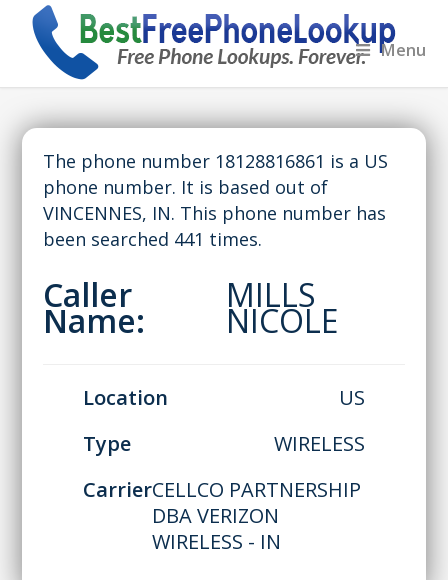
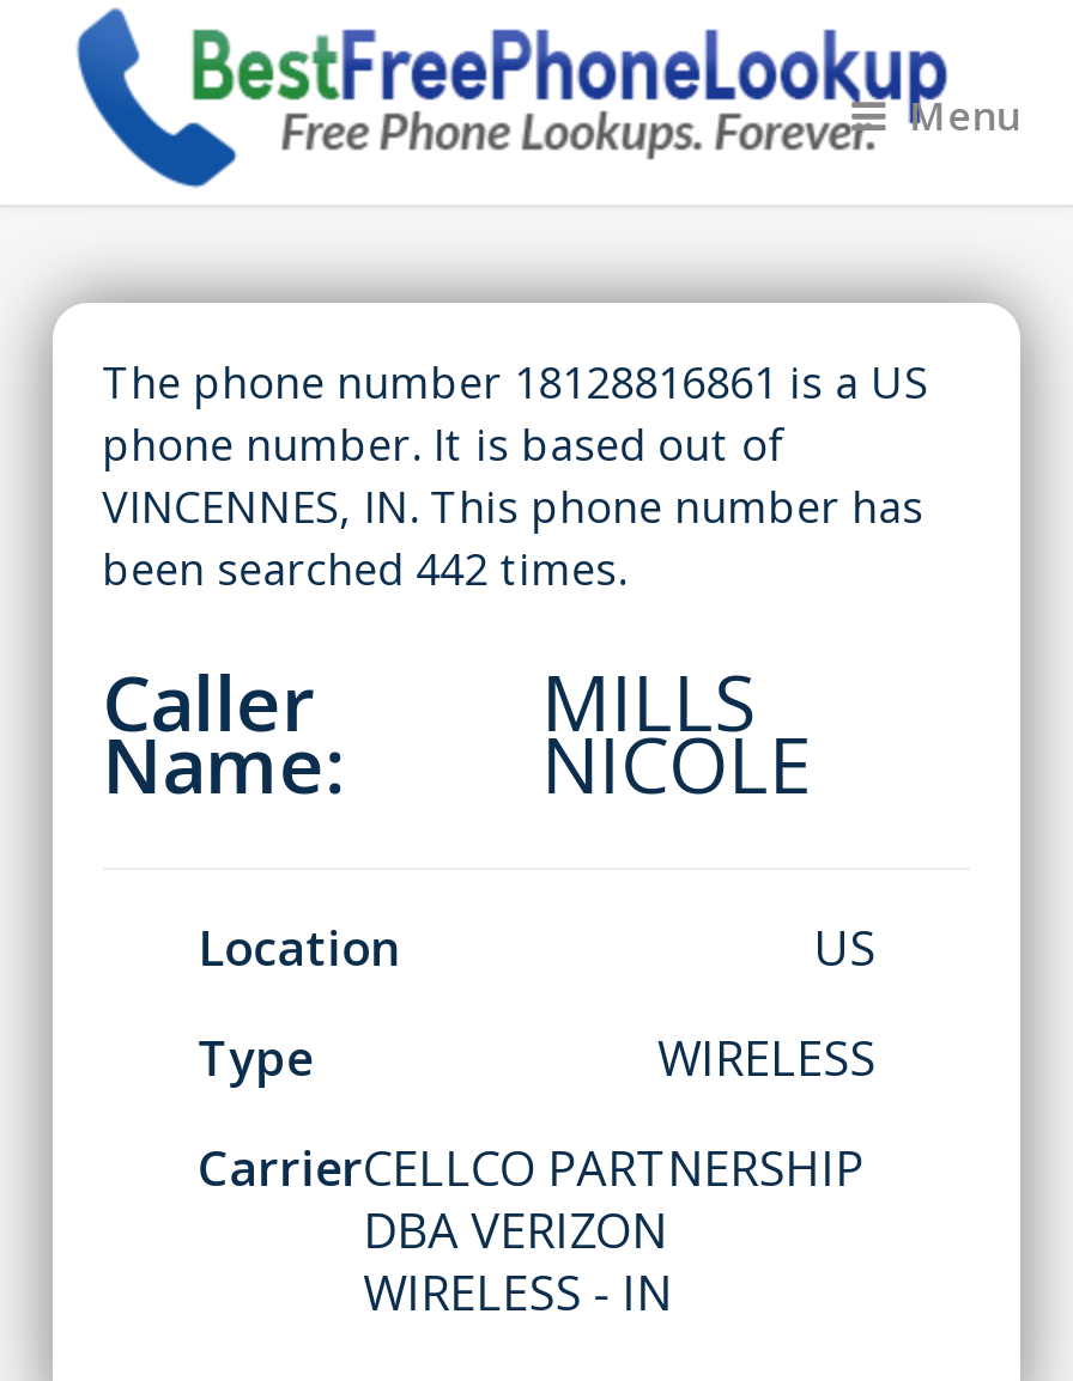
- been searched 441 times.
+ been searched 442 times.
